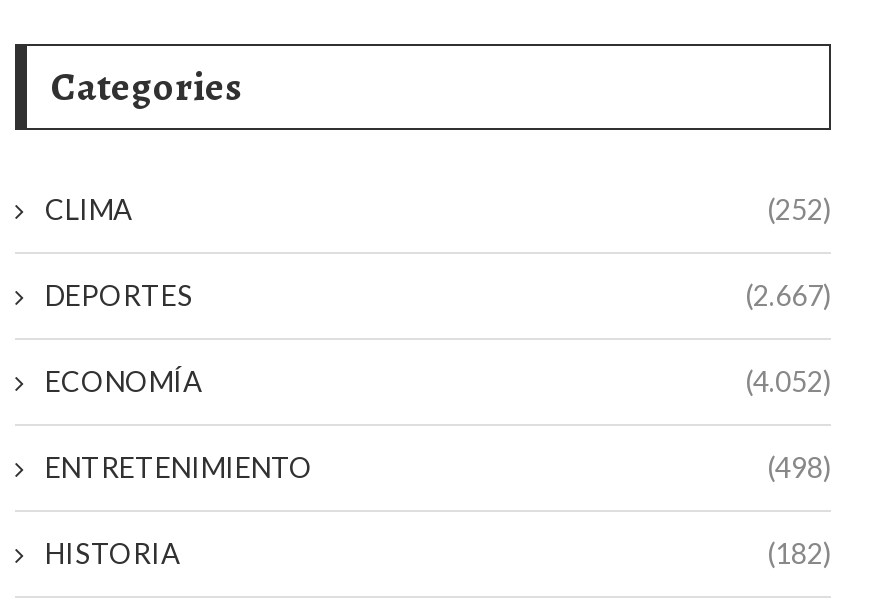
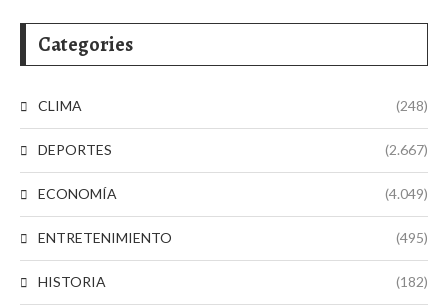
- (252)
+ (248)

- (4.052)
+ (4.049)

- (498)
+ (495)
